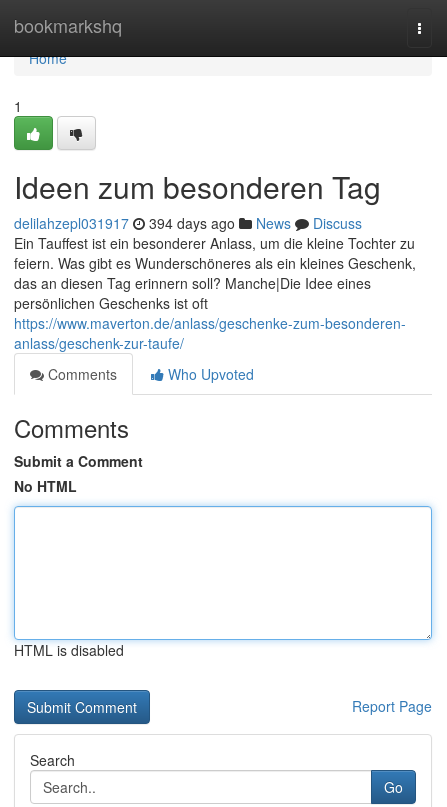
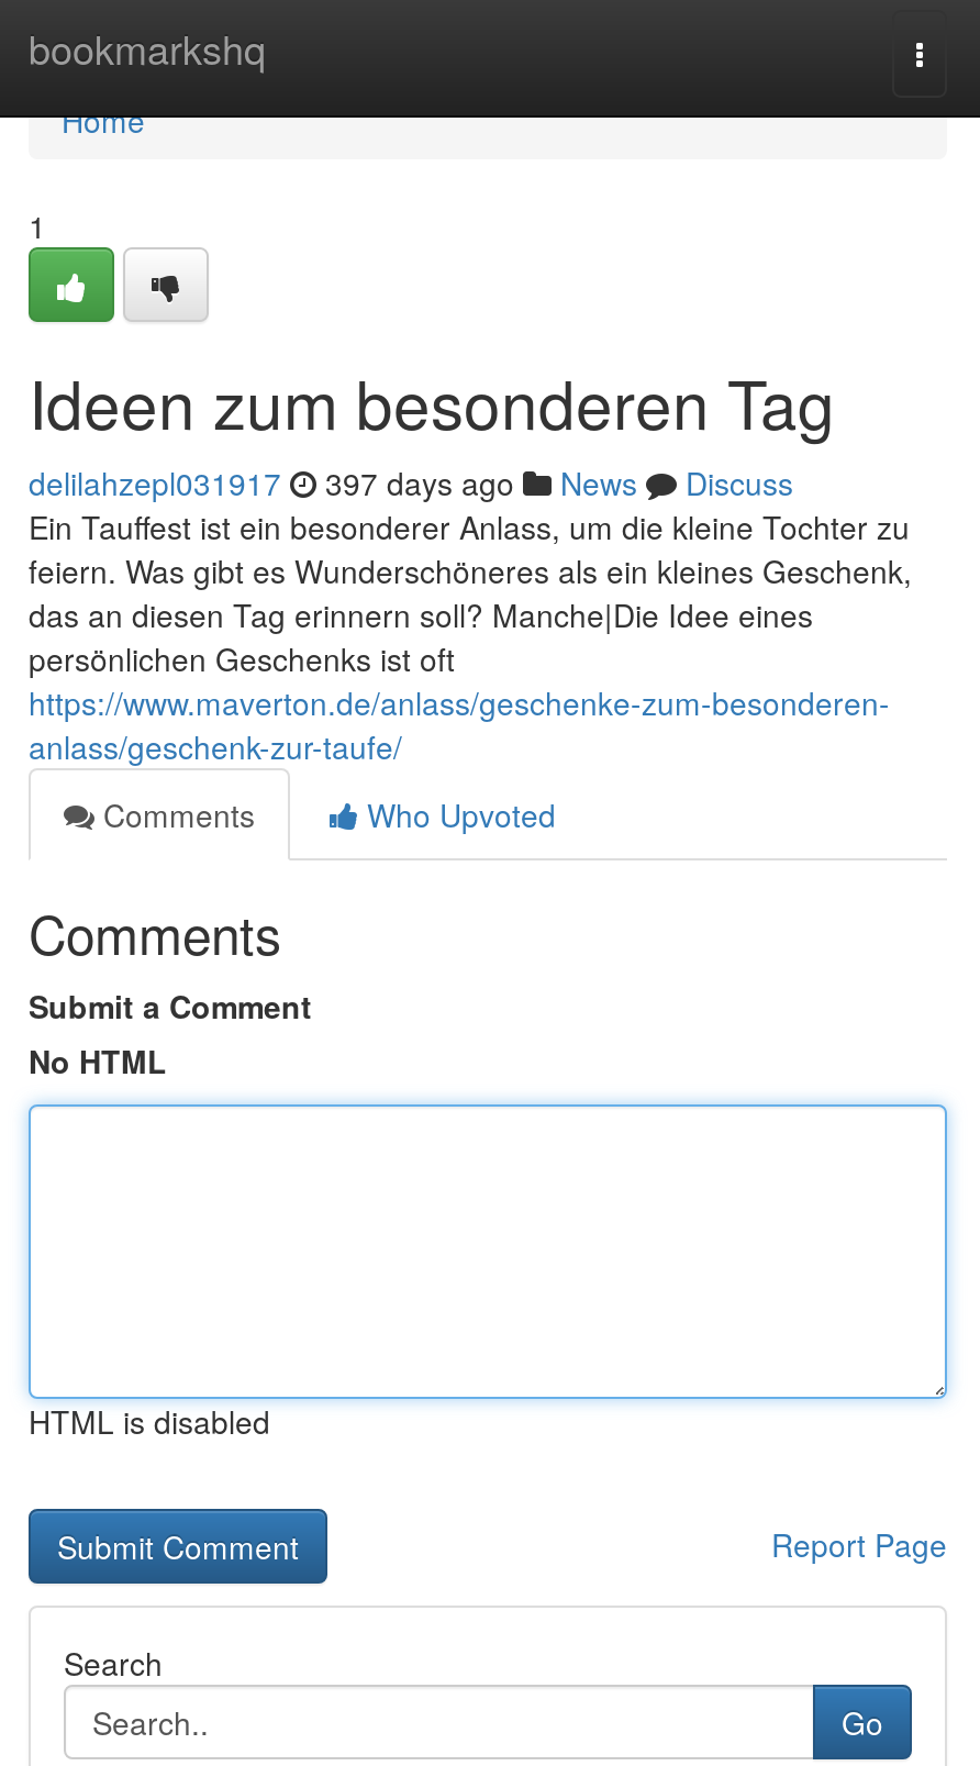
- delilahzepl031917 394 days ago News Discuss
+ delilahzepl031917 397 days ago News Discuss
